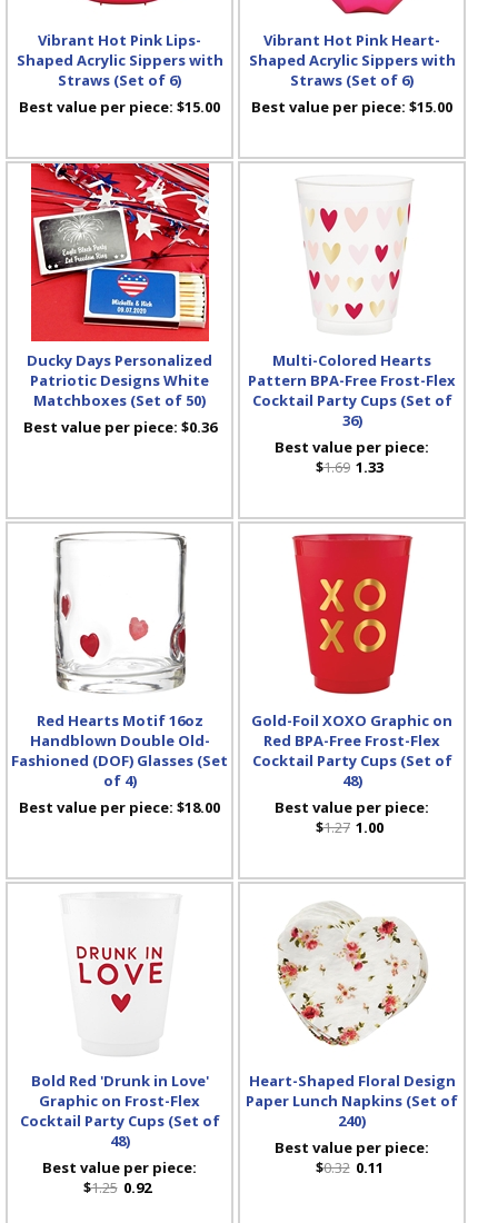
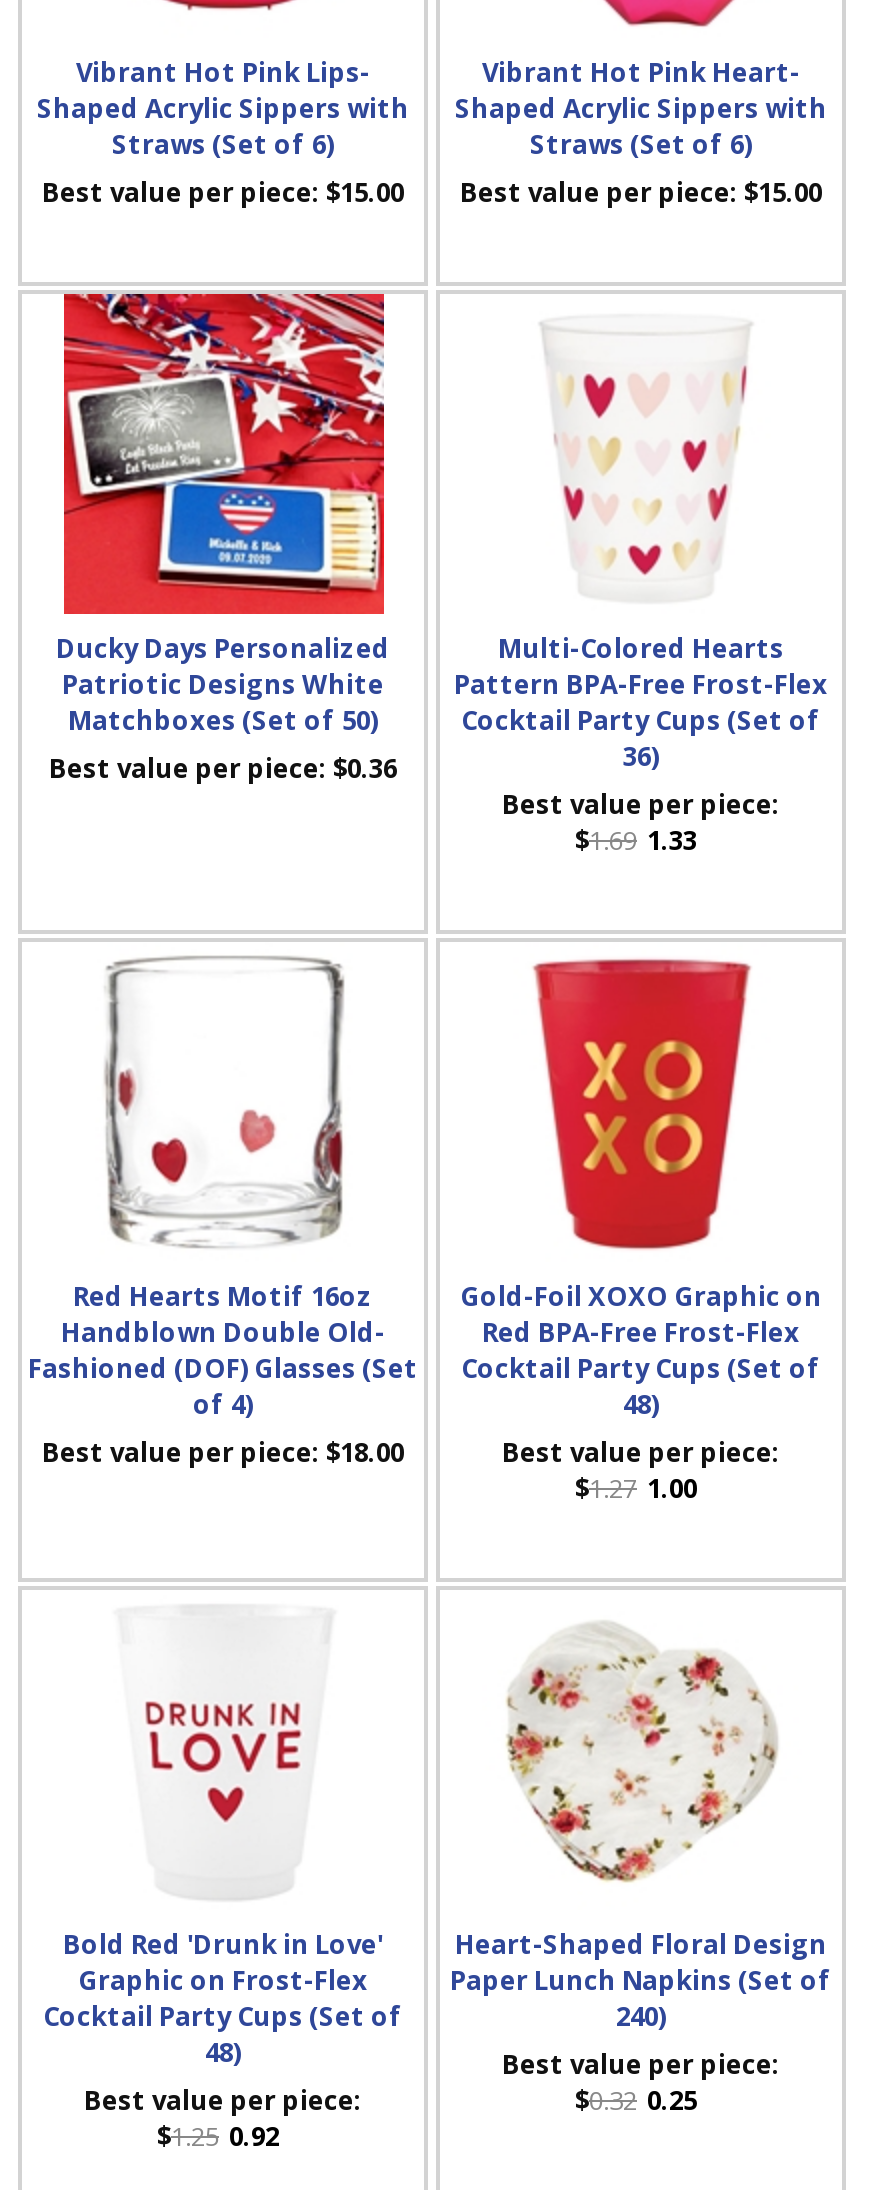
- $0.32 0.11
+ $0.32 0.25
